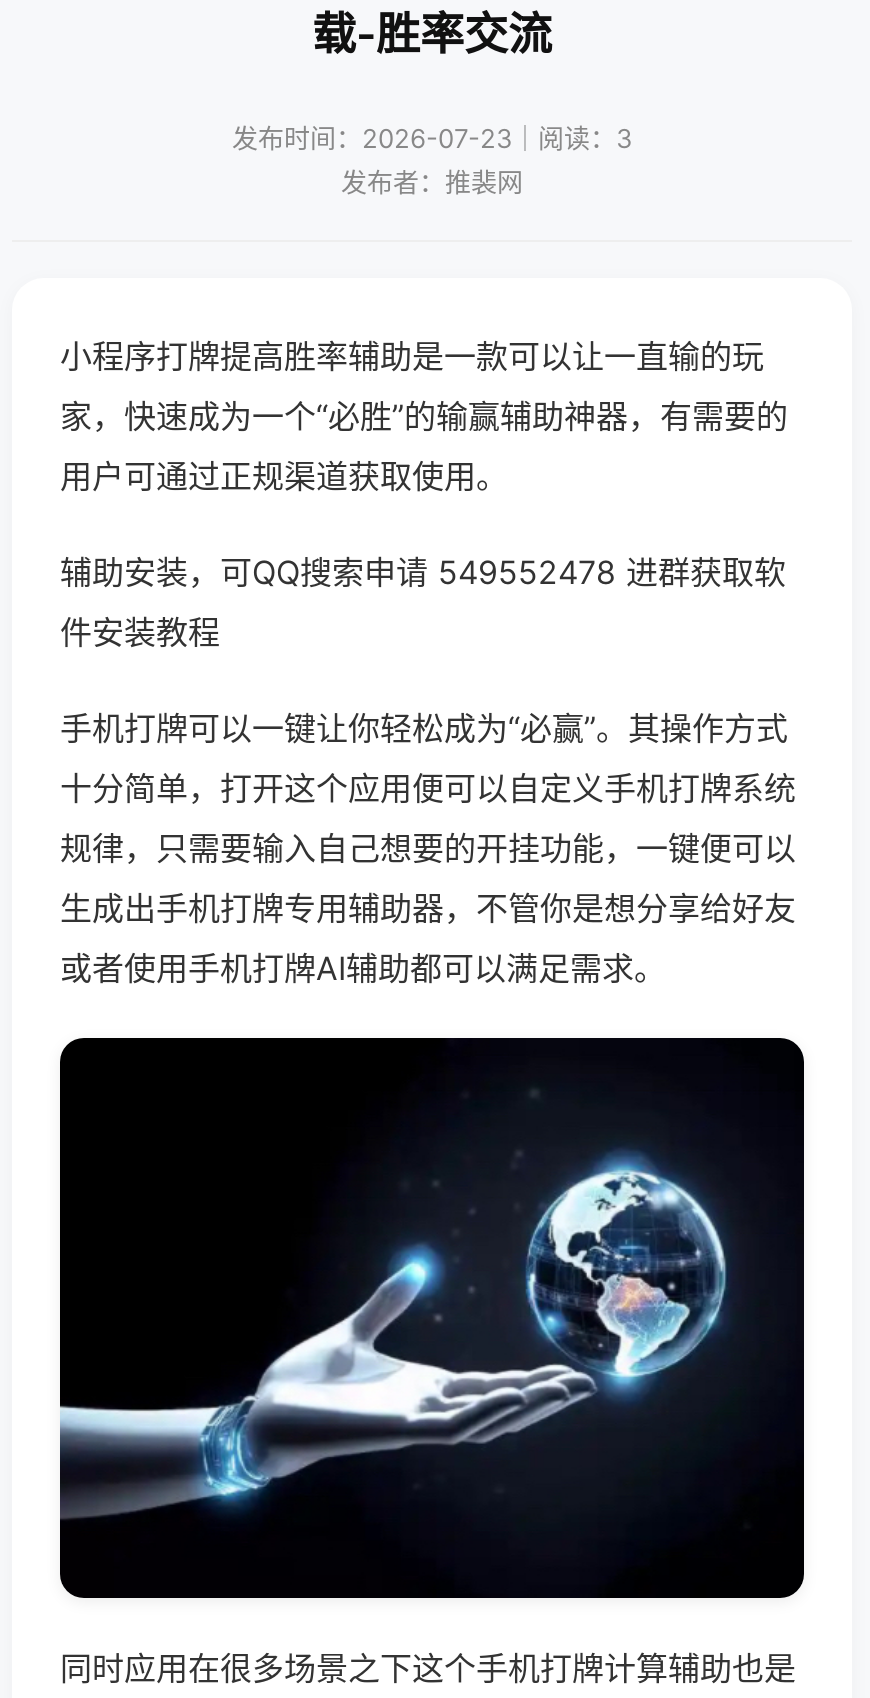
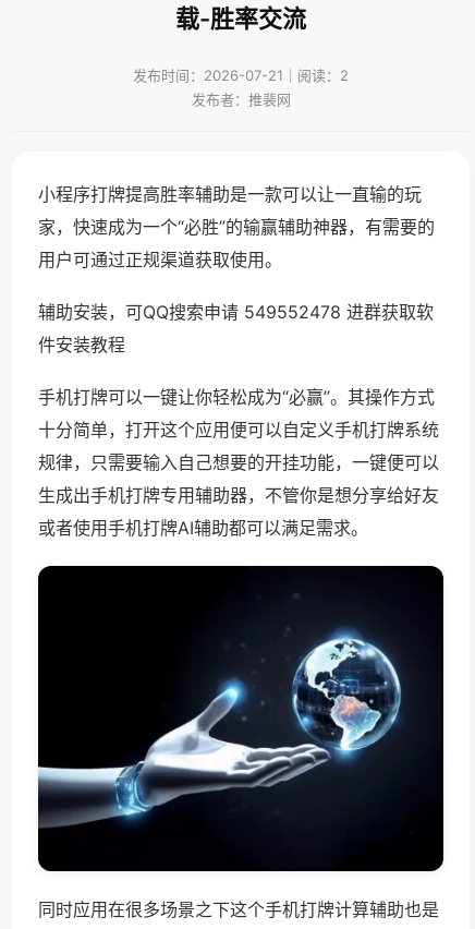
- 发布时间：2026-07-23｜阅读：3
+ 发布时间：2026-07-21｜阅读：2
